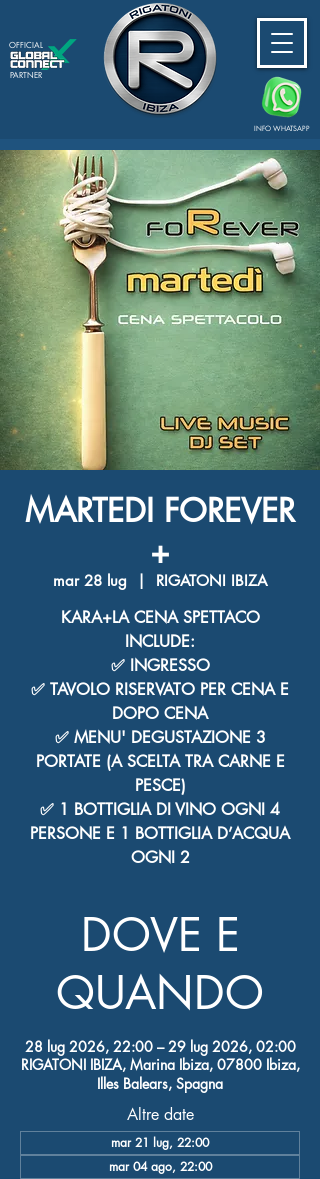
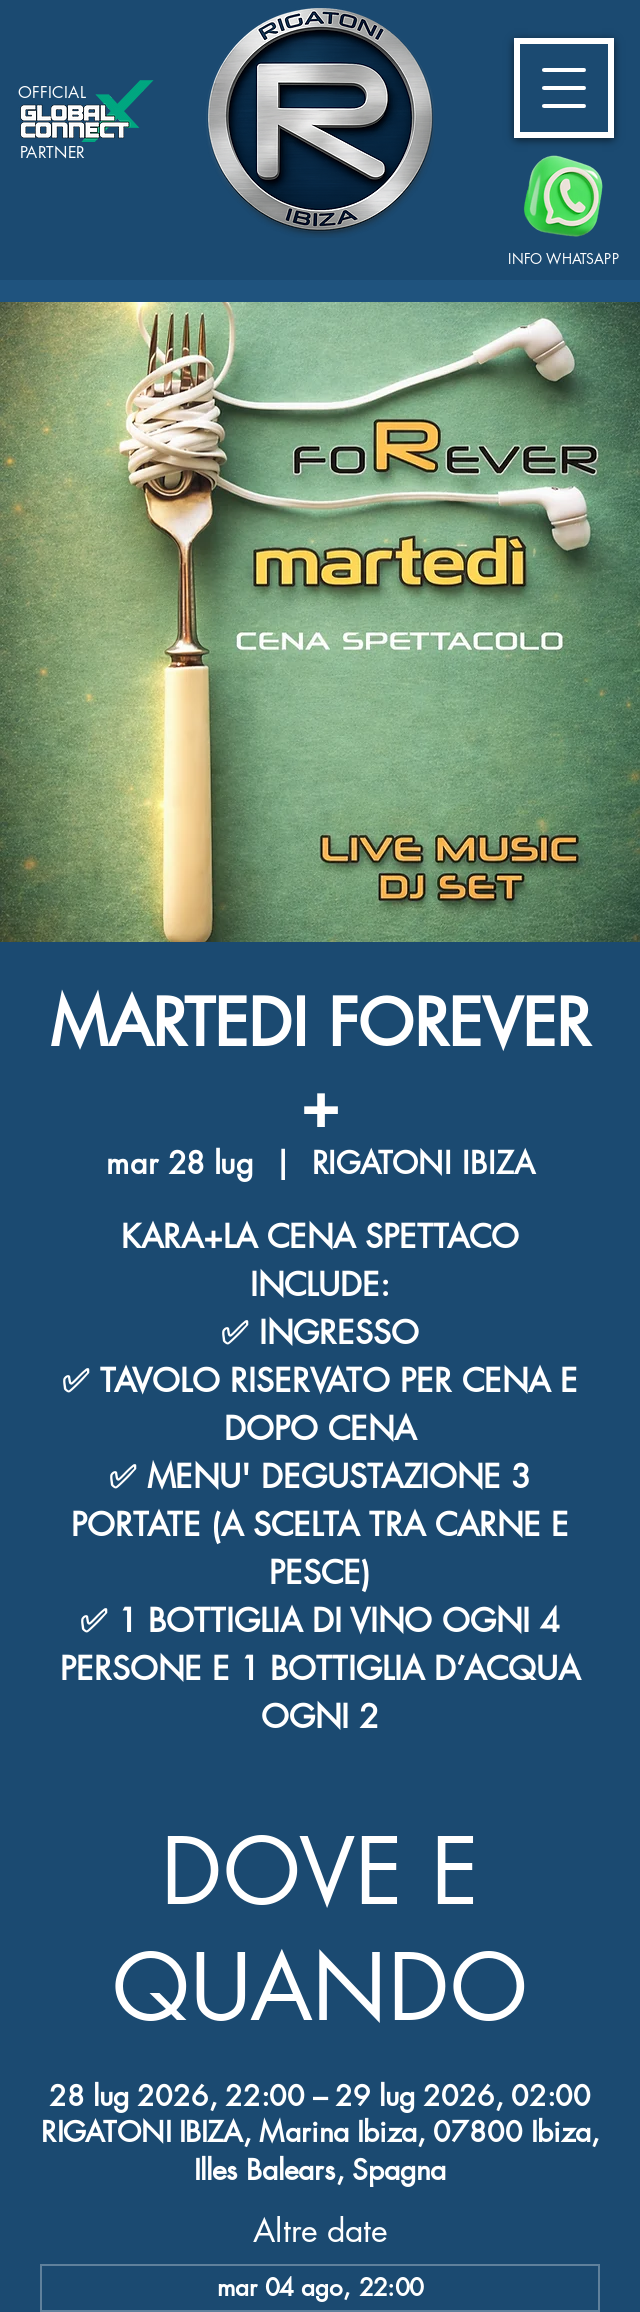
- mar 21 lug, 22:00
